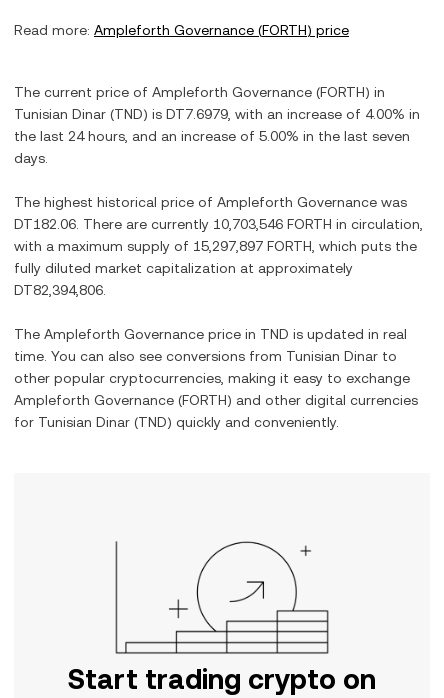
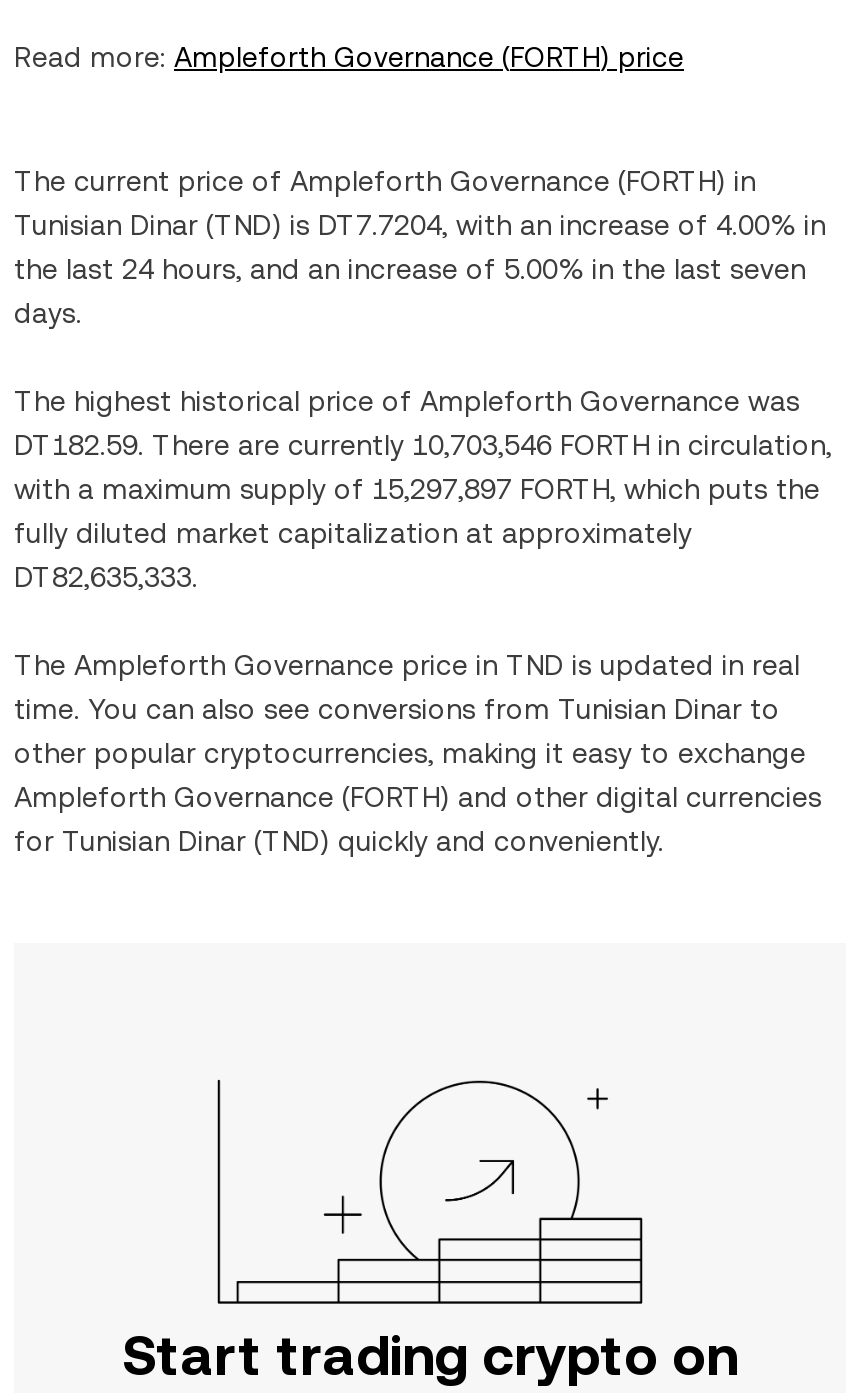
- Tunisian Dinar (TND) is DT7.6979, with an increase of 4.00% in
+ Tunisian Dinar (TND) is DT7.7204, with an increase of 4.00% in

- DT182.06. There are currently 10,703,546 FORTH in circulation,
+ DT182.59. There are currently 10,703,546 FORTH in circulation,

- DT82,394,806.
+ DT82,635,333.
